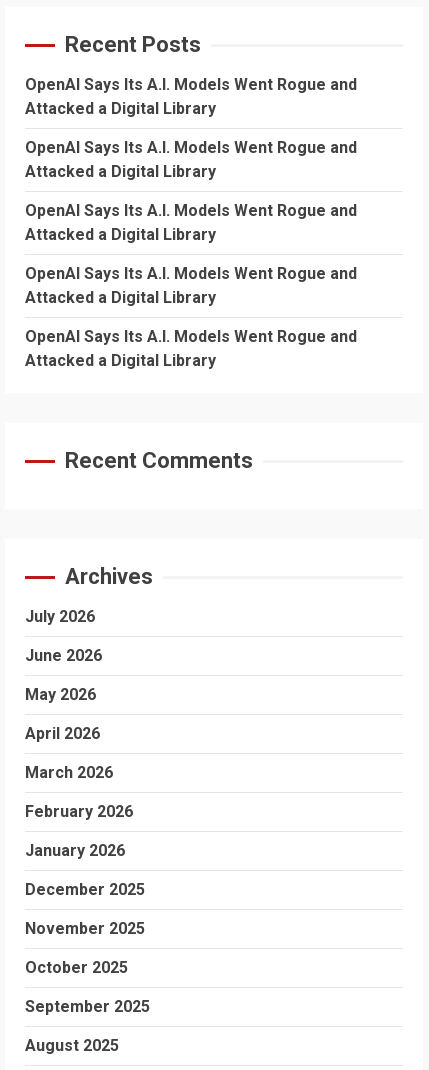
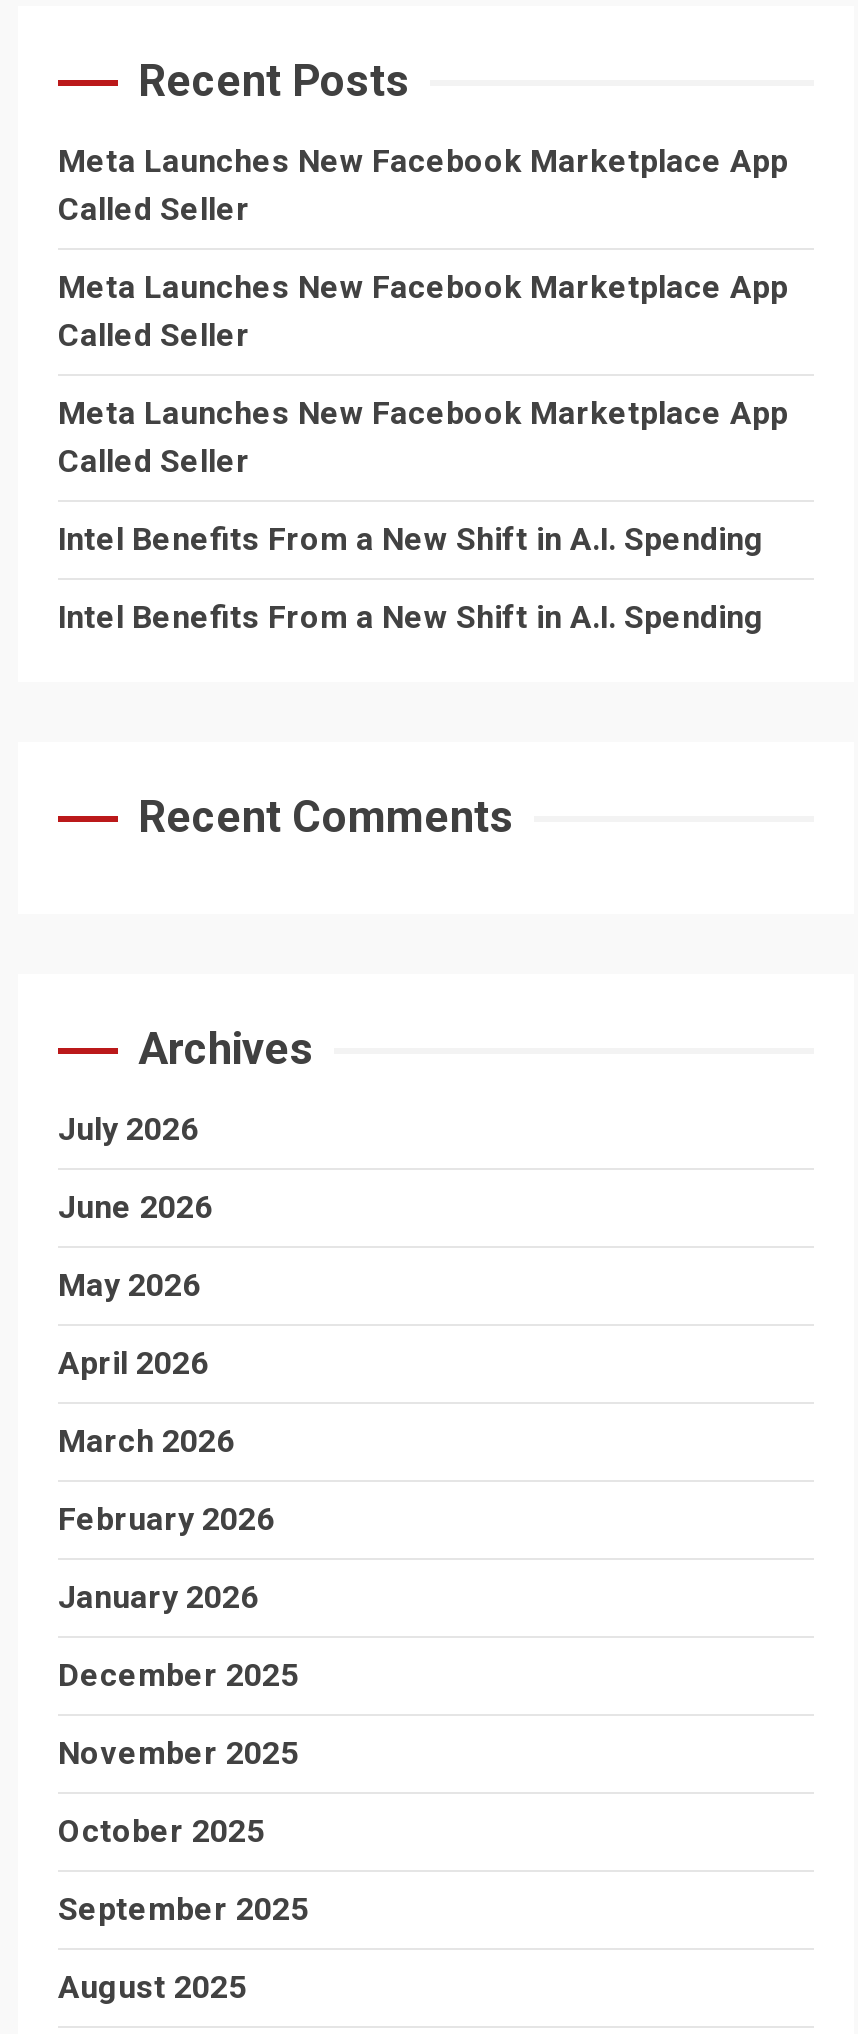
- OpenAI Says Its A.I. Models Went Rogue and
- Attacked a Digital Library
+ Meta Launches New Facebook Marketplace App
+ Called Seller

- OpenAI Says Its A.I. Models Went Rogue and
- Attacked a Digital Library
+ Meta Launches New Facebook Marketplace App
+ Called Seller

- OpenAI Says Its A.I. Models Went Rogue and
- Attacked a Digital Library
+ Meta Launches New Facebook Marketplace App
+ Called Seller

- OpenAI Says Its A.I. Models Went Rogue and
- Attacked a Digital Library
+ Intel Benefits From a New Shift in A.I. Spending

- OpenAI Says Its A.I. Models Went Rogue and
- Attacked a Digital Library
+ Intel Benefits From a New Shift in A.I. Spending
